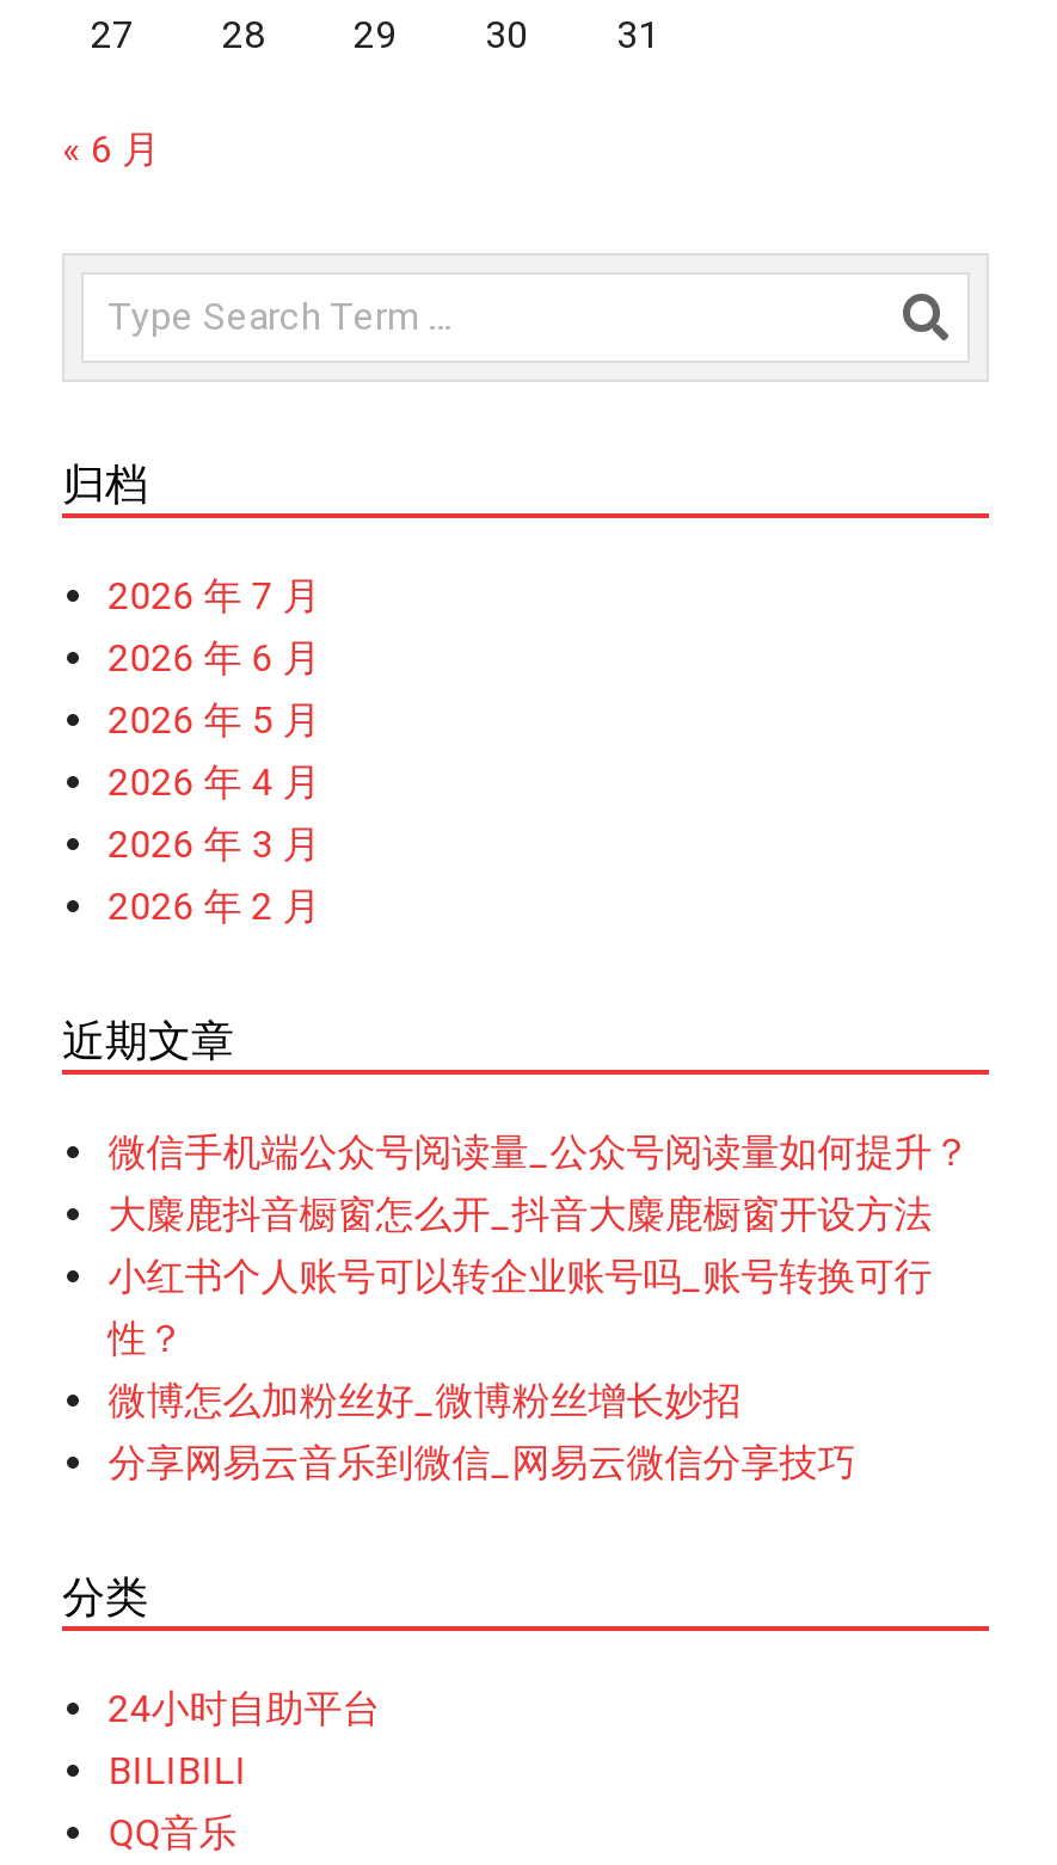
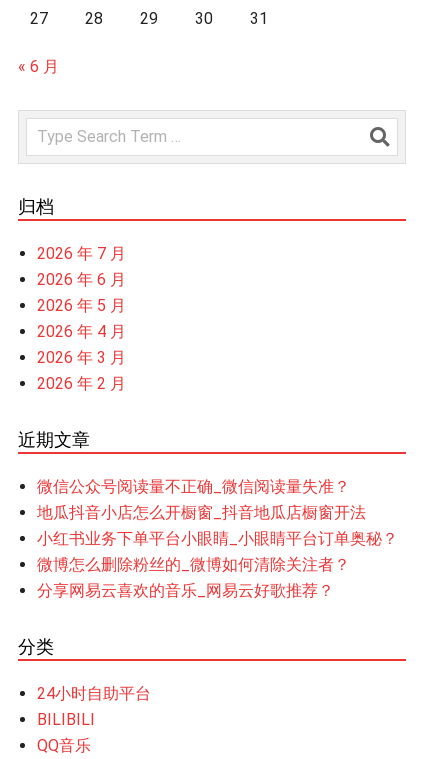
- 微信手机端公众号阅读量_公众号阅读量如何提升？
- 大麋鹿抖音橱窗怎么开_抖音大麋鹿橱窗开设方法
- 小红书个人账号可以转企业账号吗_账号转换可行
- 性？
- 微博怎么加粉丝好_微博粉丝增长妙招
- 分享网易云音乐到微信_网易云微信分享技巧
+ 微信公众号阅读量不正确_微信阅读量失准？
+ 地瓜抖音小店怎么开橱窗_抖音地瓜店橱窗开法
+ 小红书业务下单平台小眼睛_小眼睛平台订单奥秘？
+ 微博怎么删除粉丝的_微博如何清除关注者？
+ 分享网易云喜欢的音乐_网易云好歌推荐？
